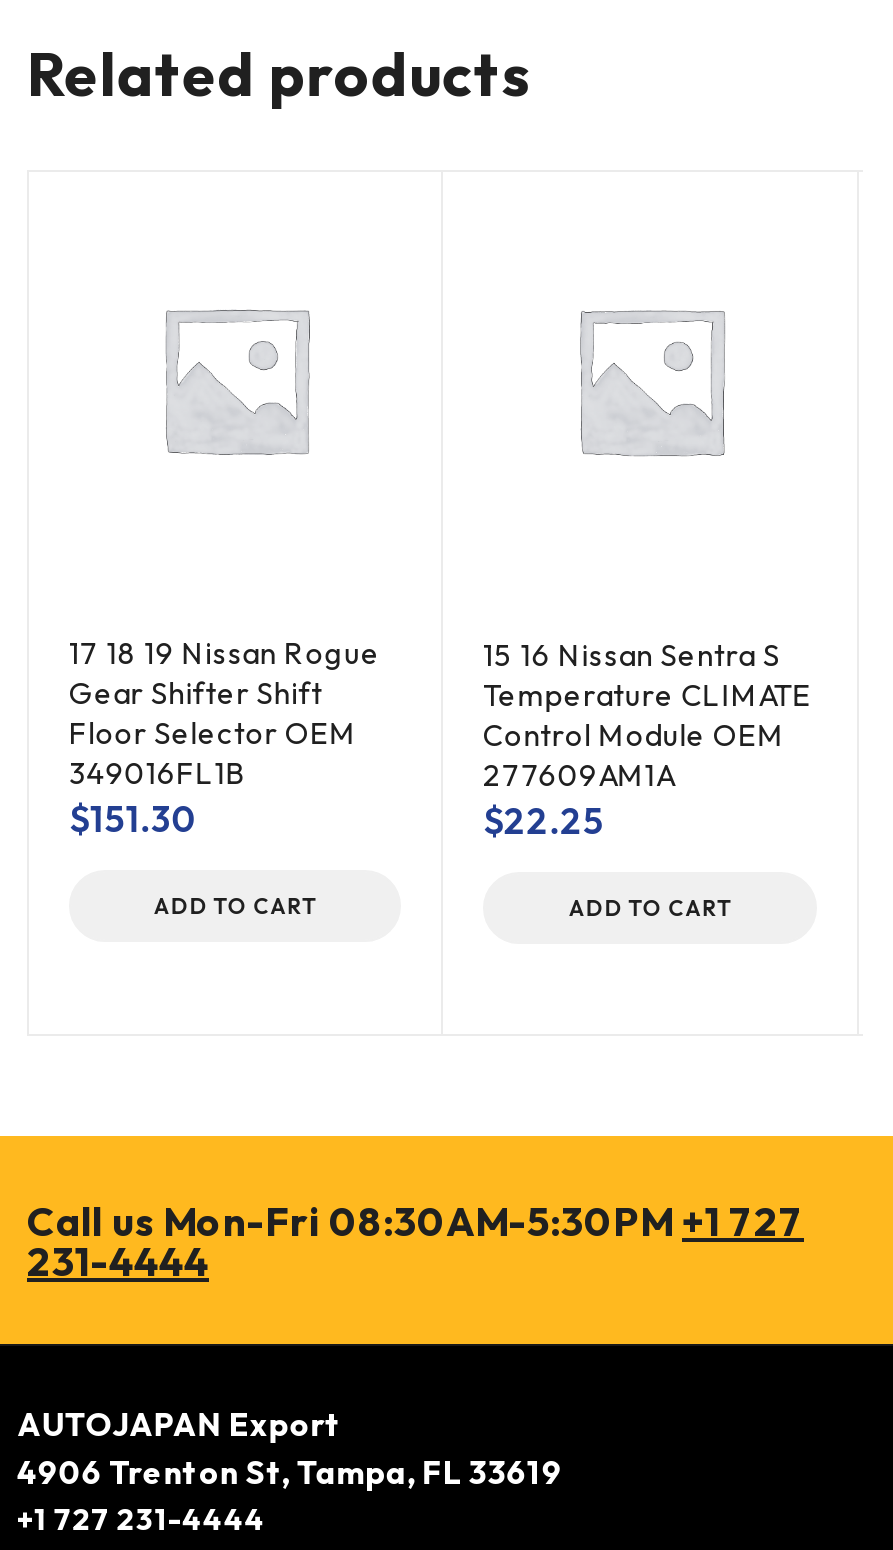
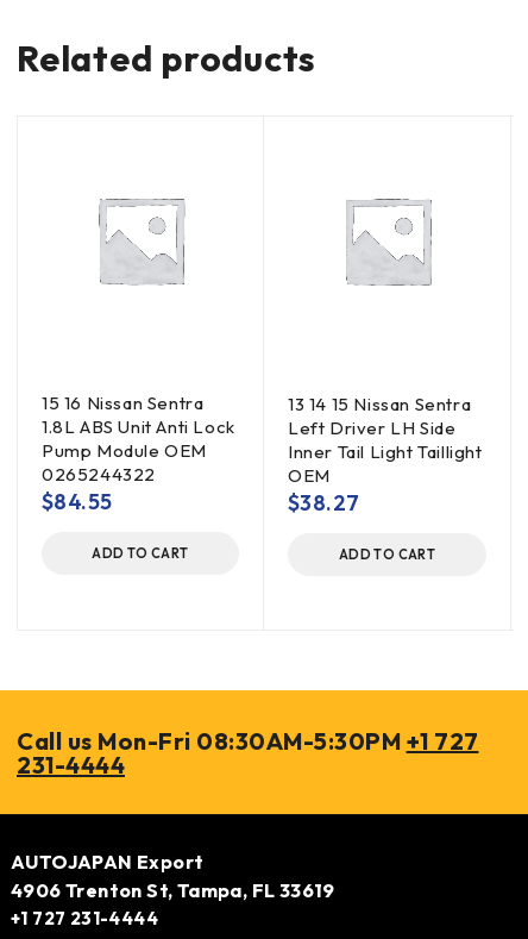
- 17 18 19 Nissan Rogue
- Gear Shifter Shift
- Floor Selector OEM
- 349016FL1B
- $151.30
+ 15 16 Nissan Sentra
+ 1.8L ABS Unit Anti Lock
+ Pump Module OEM
+ 0265244322
+ $84.55

- 15 16 Nissan Sentra S
- Temperature CLIMATE
- Control Module OEM
- 277609AM1A
- $22.25
+ 13 14 15 Nissan Sentra
+ Left Driver LH Side
+ Inner Tail Light Taillight
+ OEM
+ $38.27
